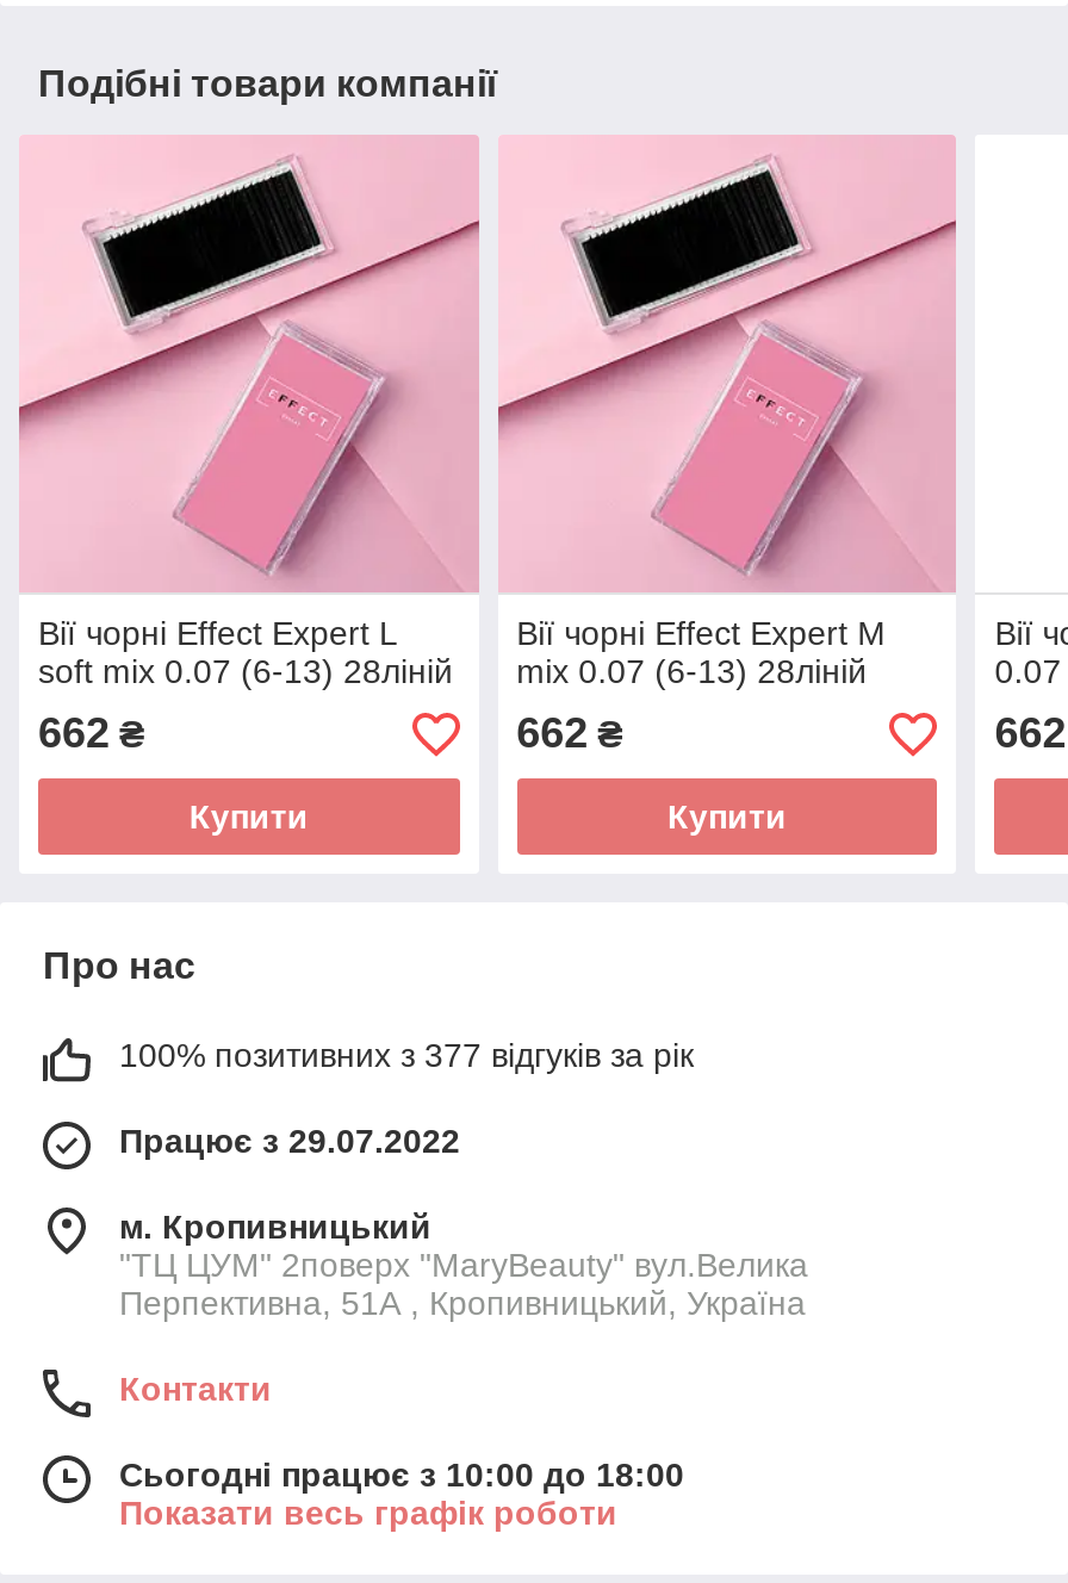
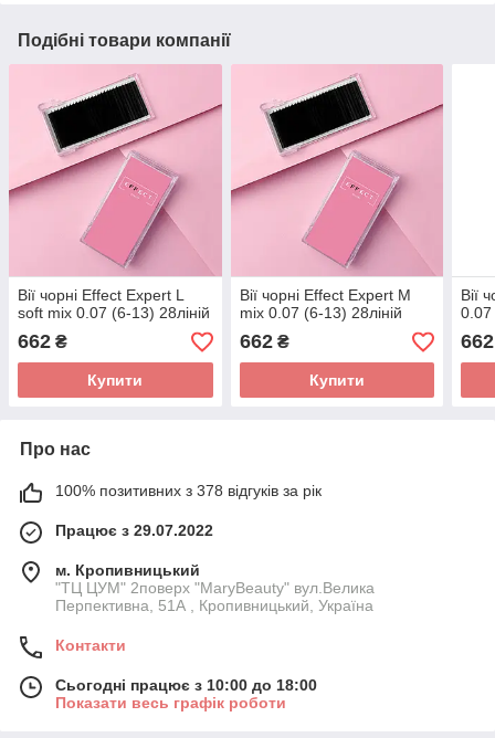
- 100% позитивних з 377 відгуків за рік
+ 100% позитивних з 378 відгуків за рік
